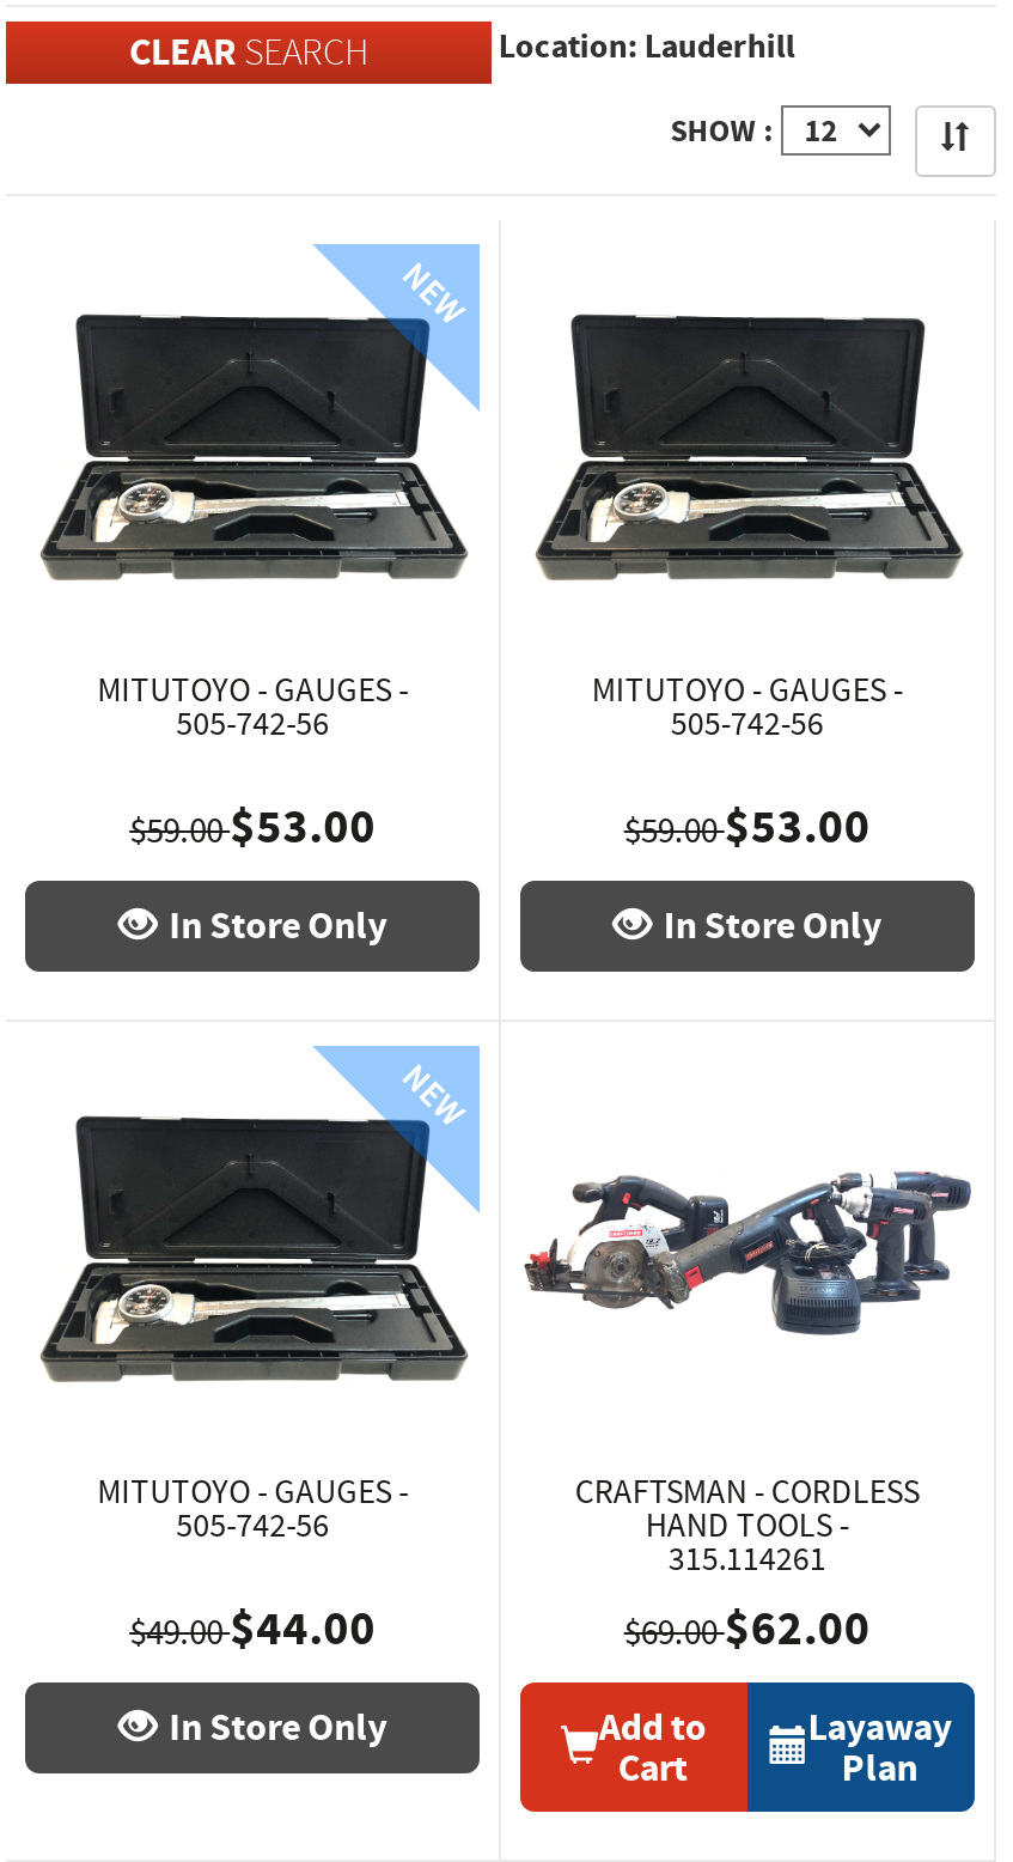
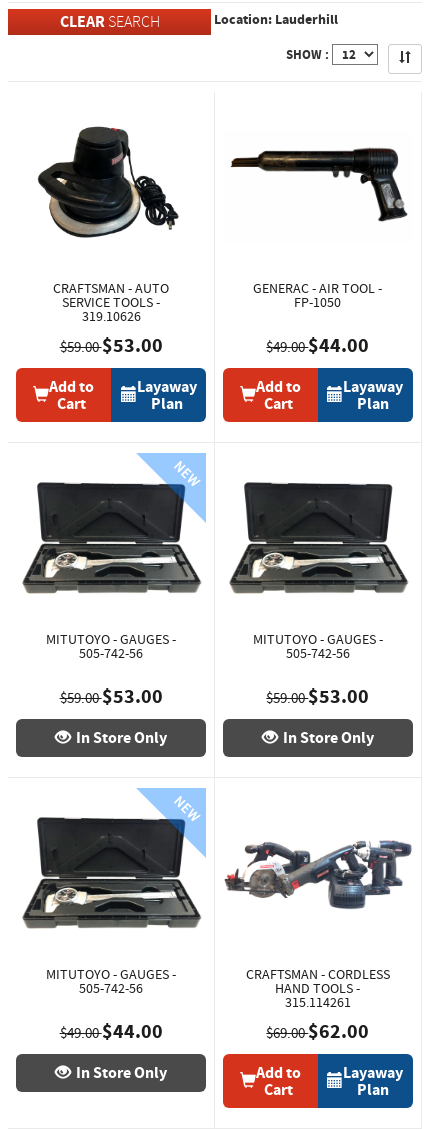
+ [image]
+ CRAFTSMAN - AUTO
+ SERVICE TOOLS -
+ 319.10626
+ $59.00$53.00
+ Add to
+ Cart

+ Layaway
+ Plan

+ [image]

+ GENERAC - AIR TOOL -
+ FP-1050
+ $49.00$44.00
+ Add to
+ Cart

+ Layaway
+ Plan
